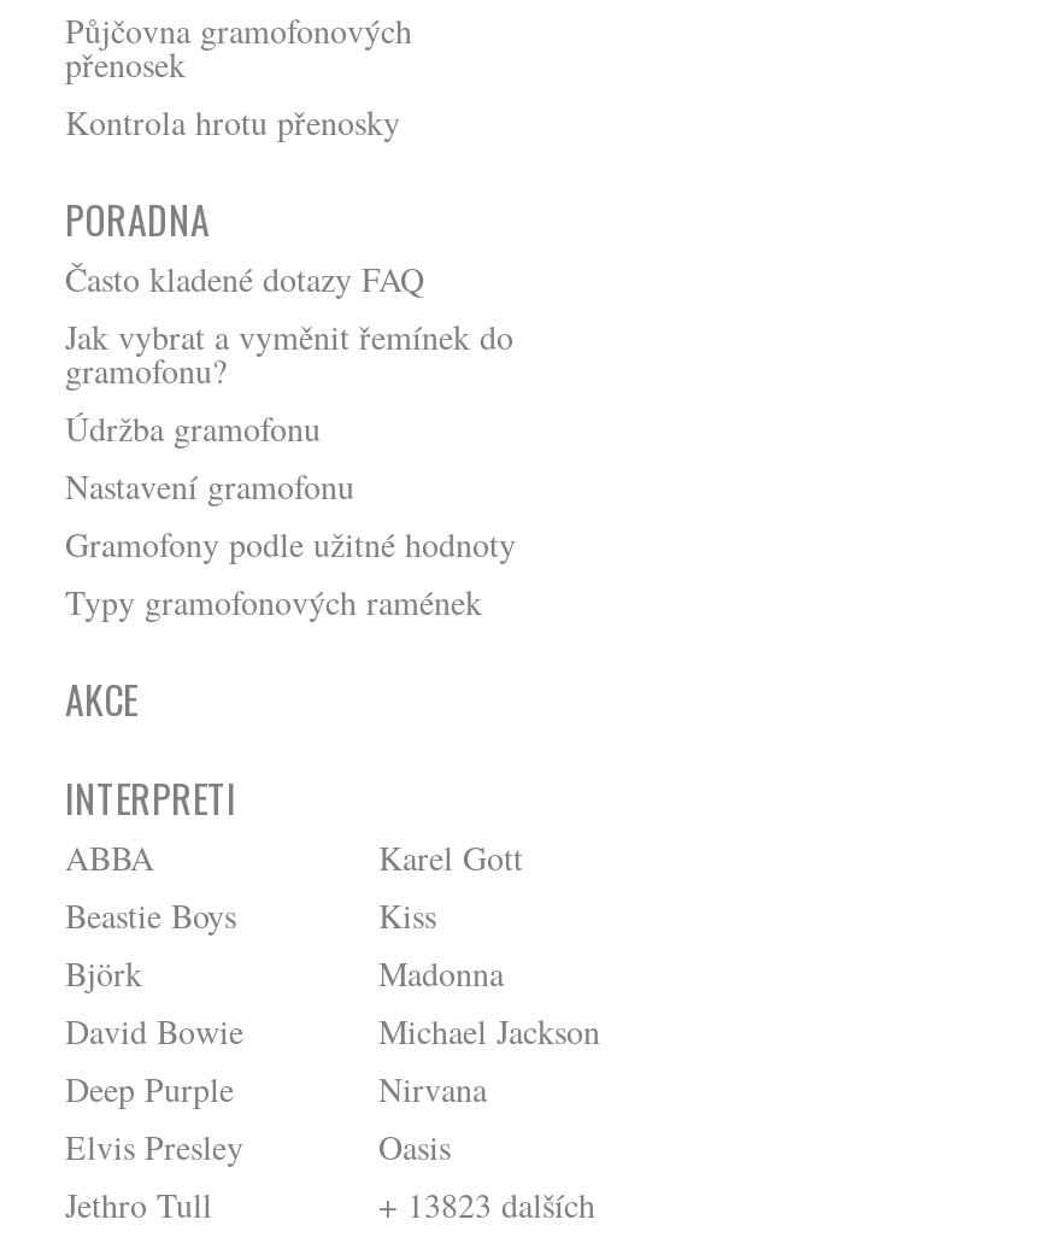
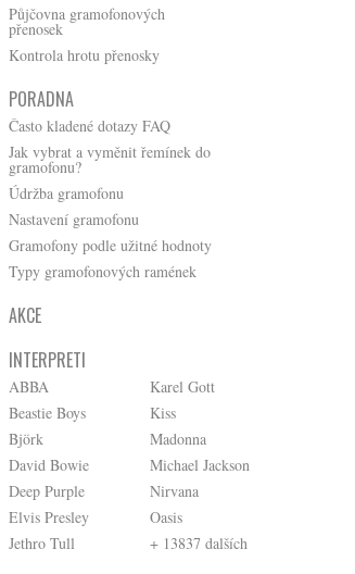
- + 13823 dalších
+ + 13837 dalších
